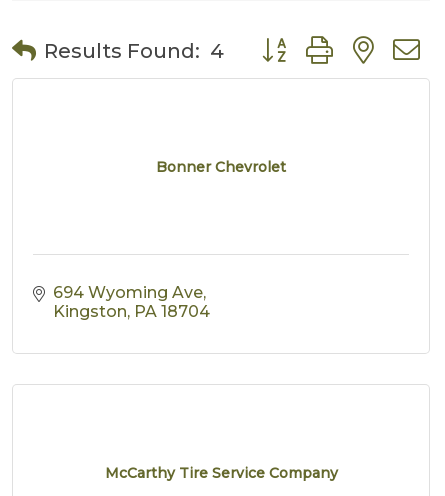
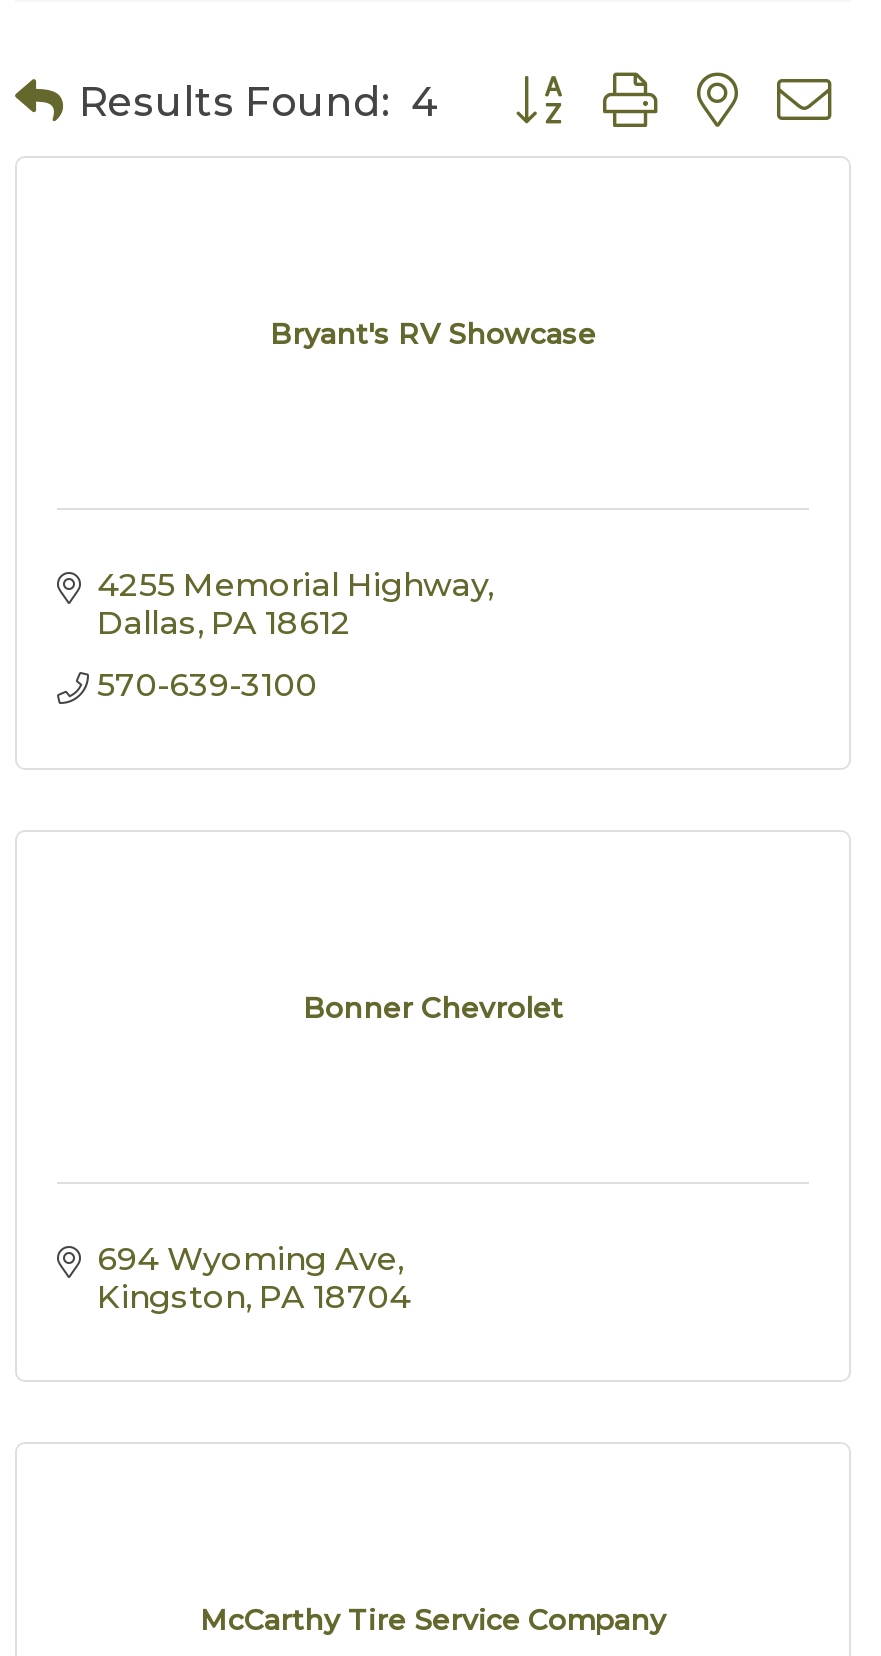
+ 4255 Memorial Highway
+ Dallas PA 18612
+ 570-639-3100

+ Bryant's RV Showcase
